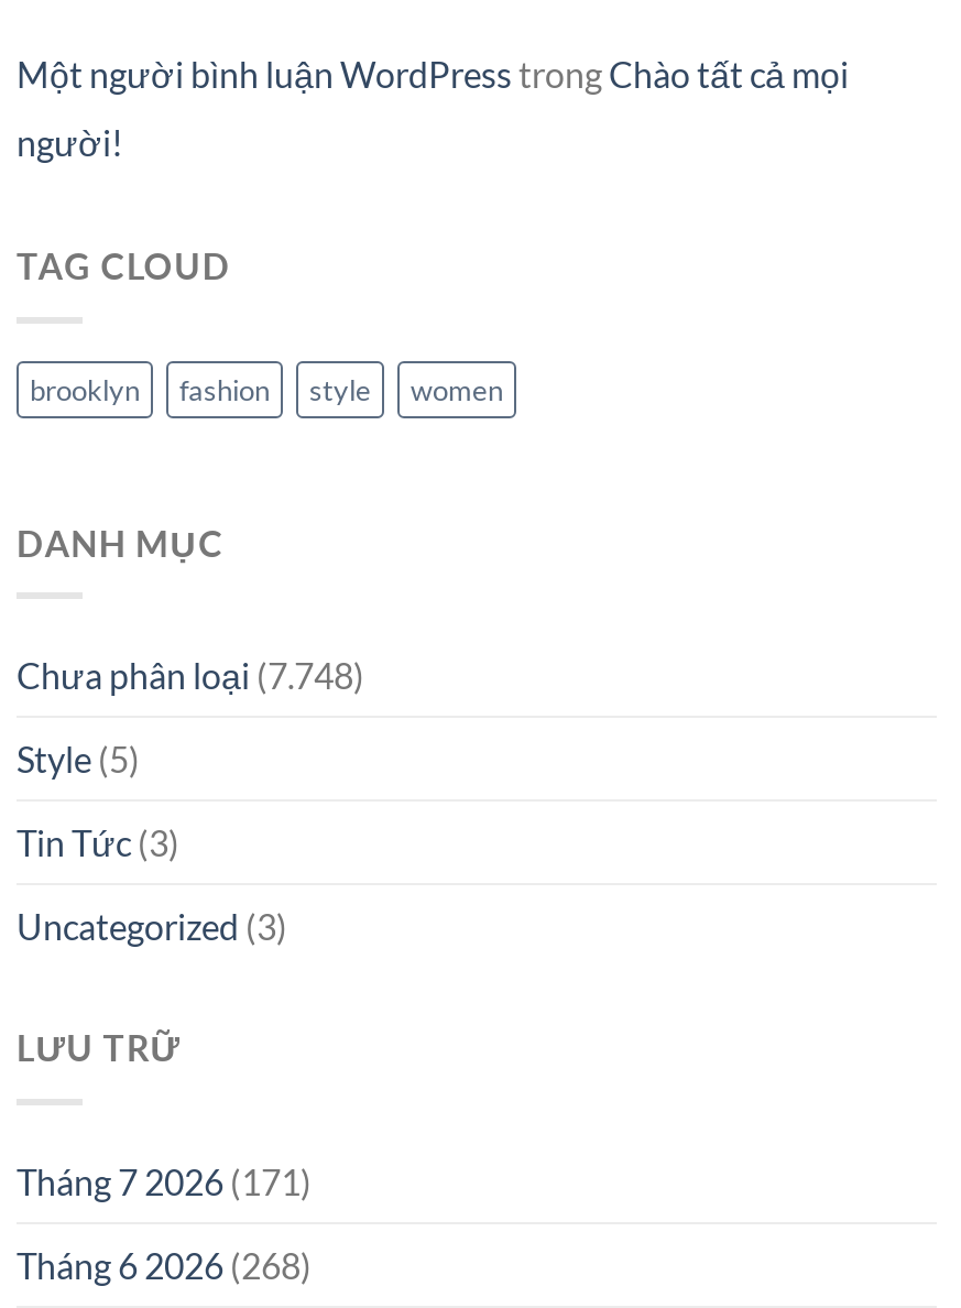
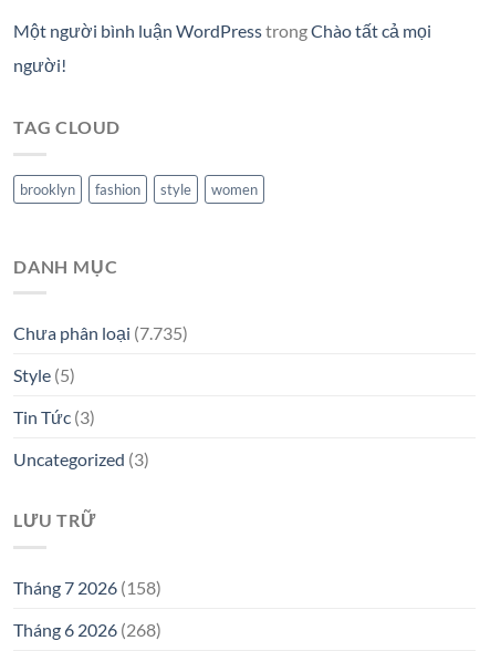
- Chưa phân loại (7.748)
+ Chưa phân loại (7.735)

- Tháng 7 2026 (171)
+ Tháng 7 2026 (158)
